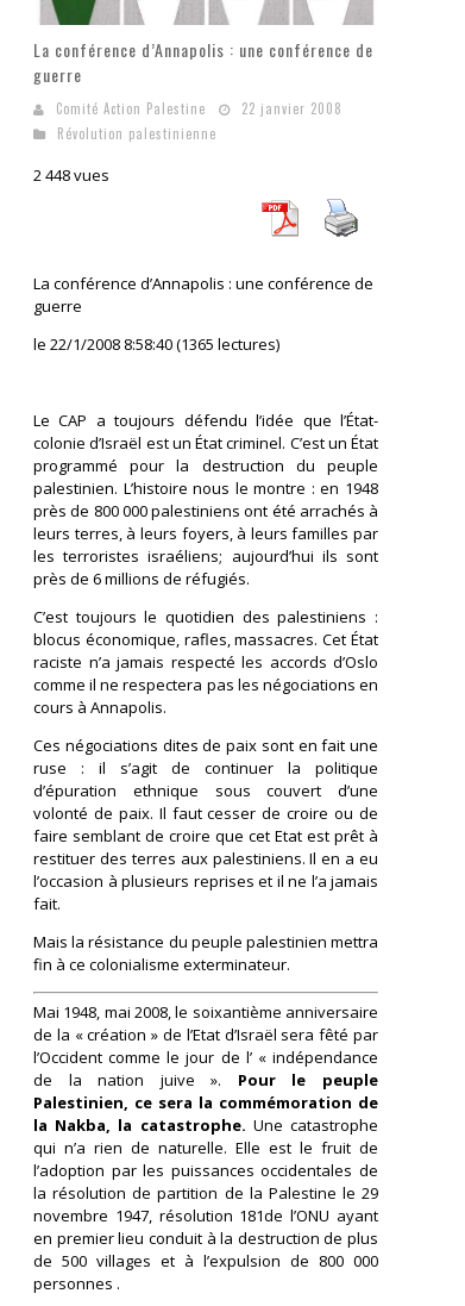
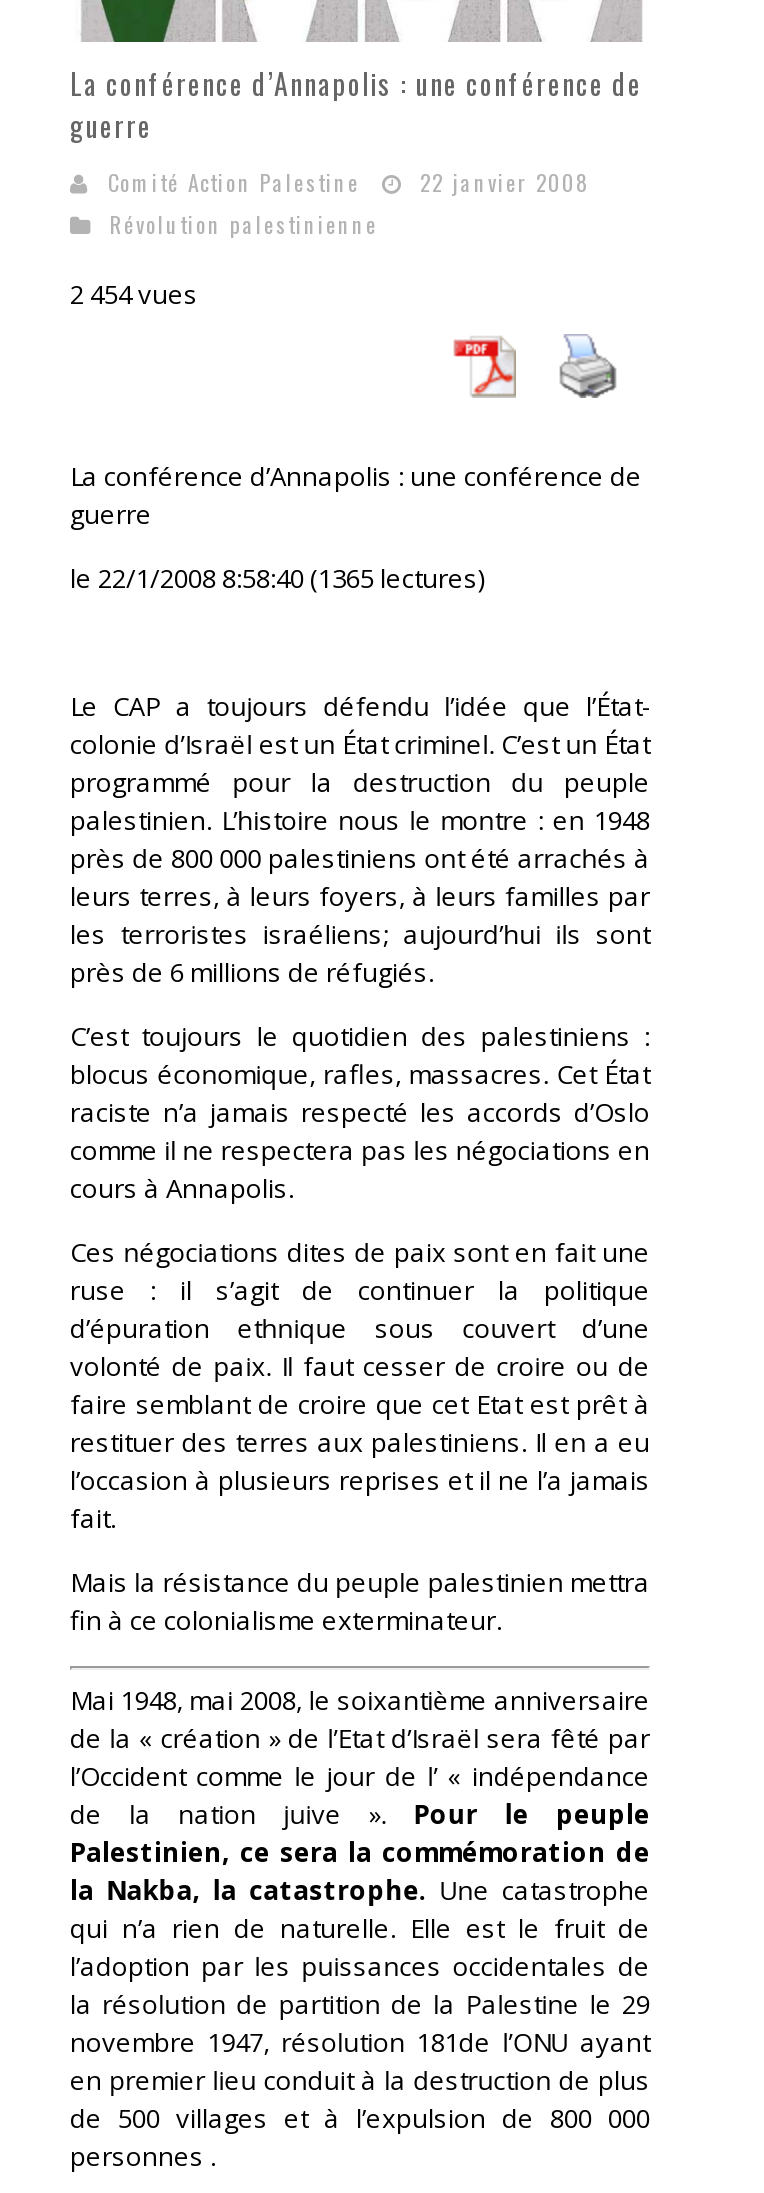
- 2 448 vues
+ 2 454 vues
